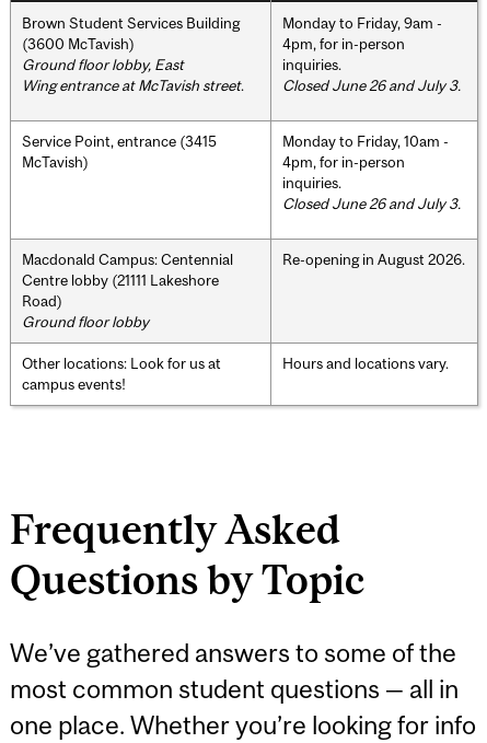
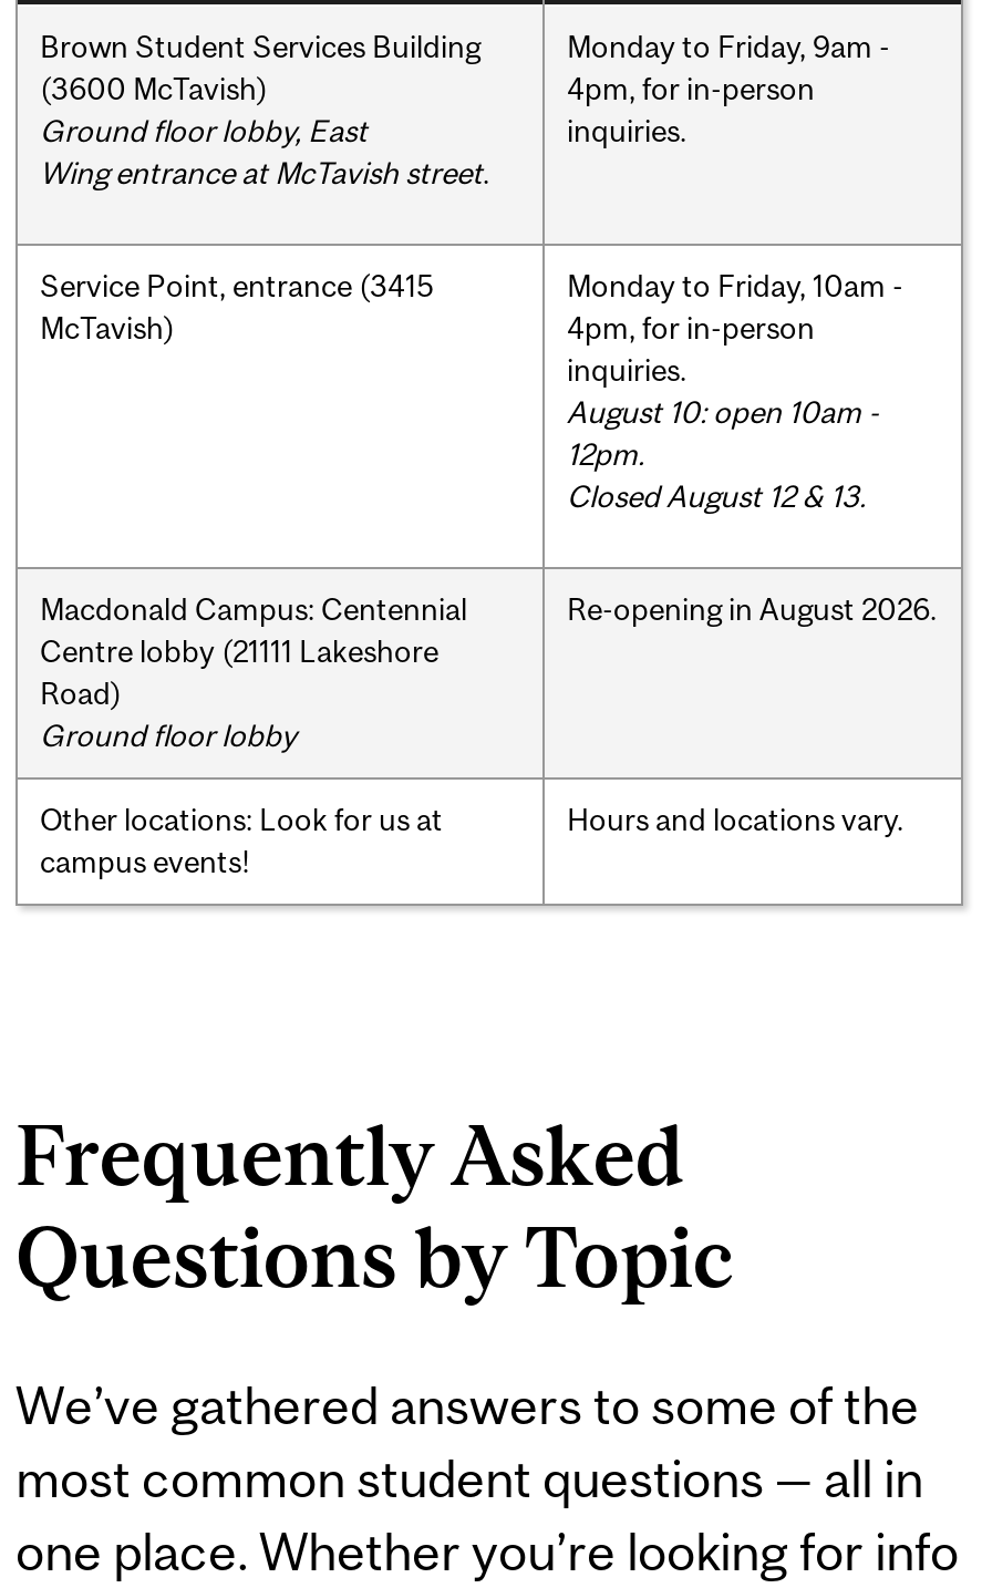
- Closed June 26 and July 3.

- Closed June 26 and July 3.
+ August 10: open 10am -
+ 12pm.
+ Closed August 12 & 13.
